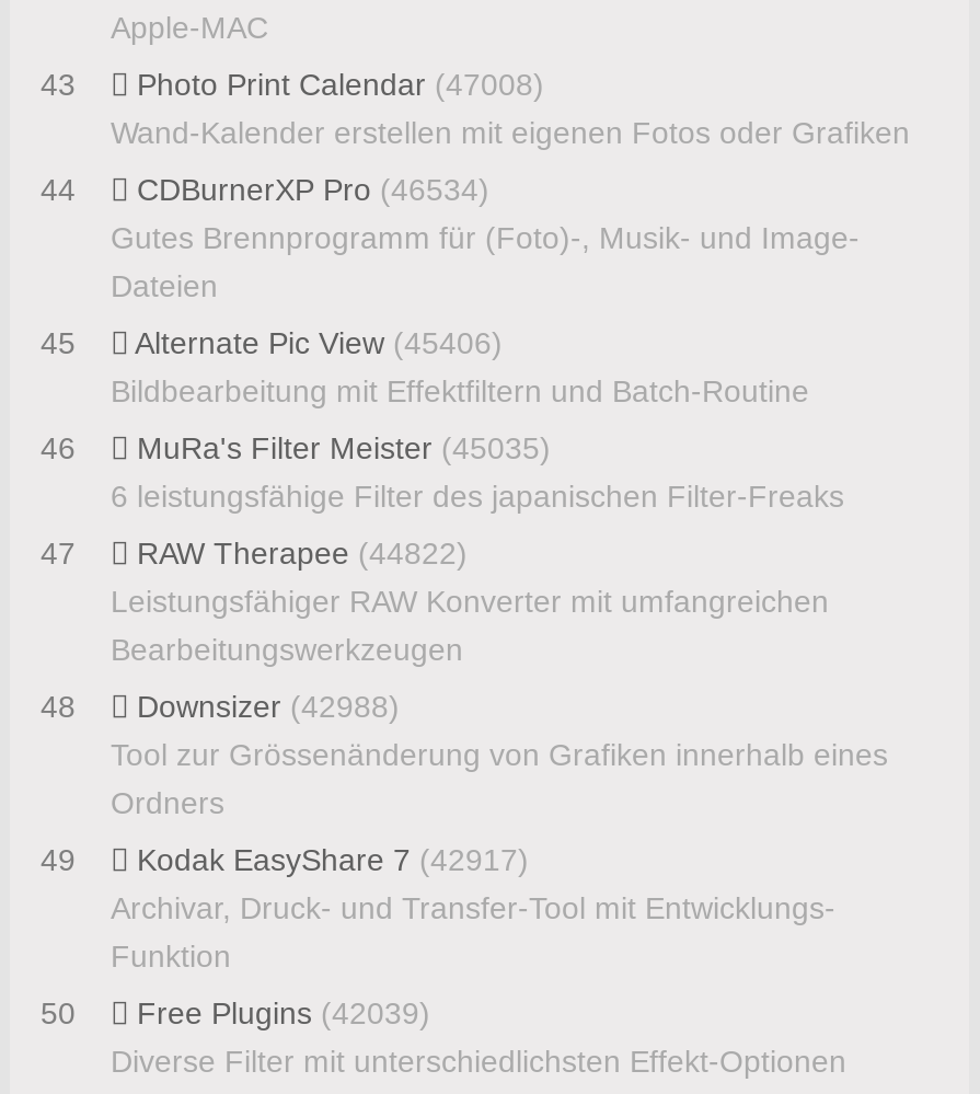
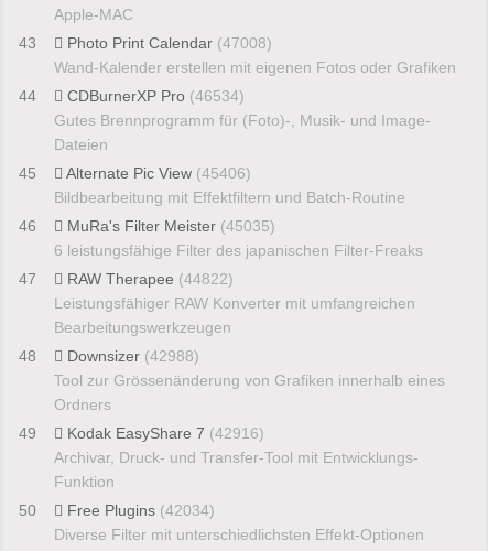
- Kodak EasyShare 7 (42917)
+ Kodak EasyShare 7 (42916)

- 50 Free Plugins (42039)
+ 50 Free Plugins (42034)
